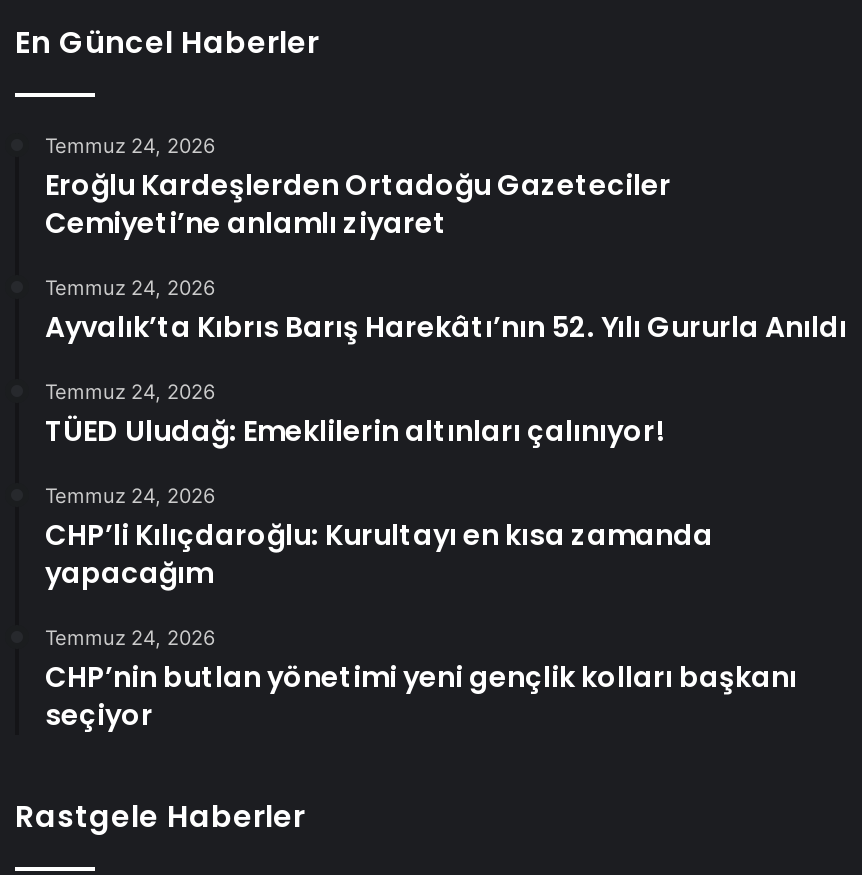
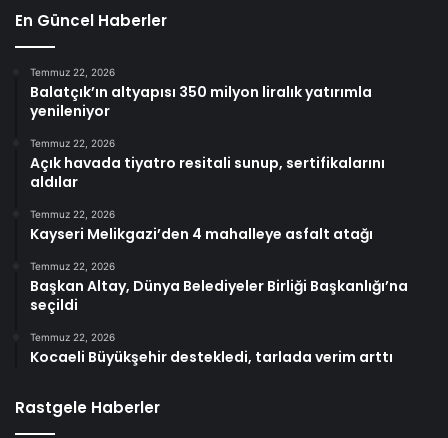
- Temmuz 24, 2026
- Eroğlu Kardeşlerden Ortadoğu Gazeteciler
- Cemiyeti’ne anlamlı ziyaret
+ Temmuz 22, 2026
+ Balatçık’ın altyapısı 350 milyon liralık yatırımla
+ yenileniyor

- Temmuz 24, 2026
- Ayvalık’ta Kıbrıs Barış Harekâtı’nın 52. Yılı Gururla Anıldı
+ Temmuz 22, 2026
+ Açık havada tiyatro resitali sunup, sertifikalarını
+ aldılar

- Temmuz 24, 2026
- TÜED Uludağ: Emeklilerin altınları çalınıyor!
+ Temmuz 22, 2026
+ Kayseri Melikgazi’den 4 mahalleye asfalt atağı

- Temmuz 24, 2026
- CHP’li Kılıçdaroğlu: Kurultayı en kısa zamanda
- yapacağım
+ Temmuz 22, 2026
+ Başkan Altay, Dünya Belediyeler Birliği Başkanlığı’na
+ seçildi

- Temmuz 24, 2026
- CHP’nin butlan yönetimi yeni gençlik kolları başkanı
- seçiyor
+ Temmuz 22, 2026
+ Kocaeli Büyükşehir destekledi, tarlada verim arttı
